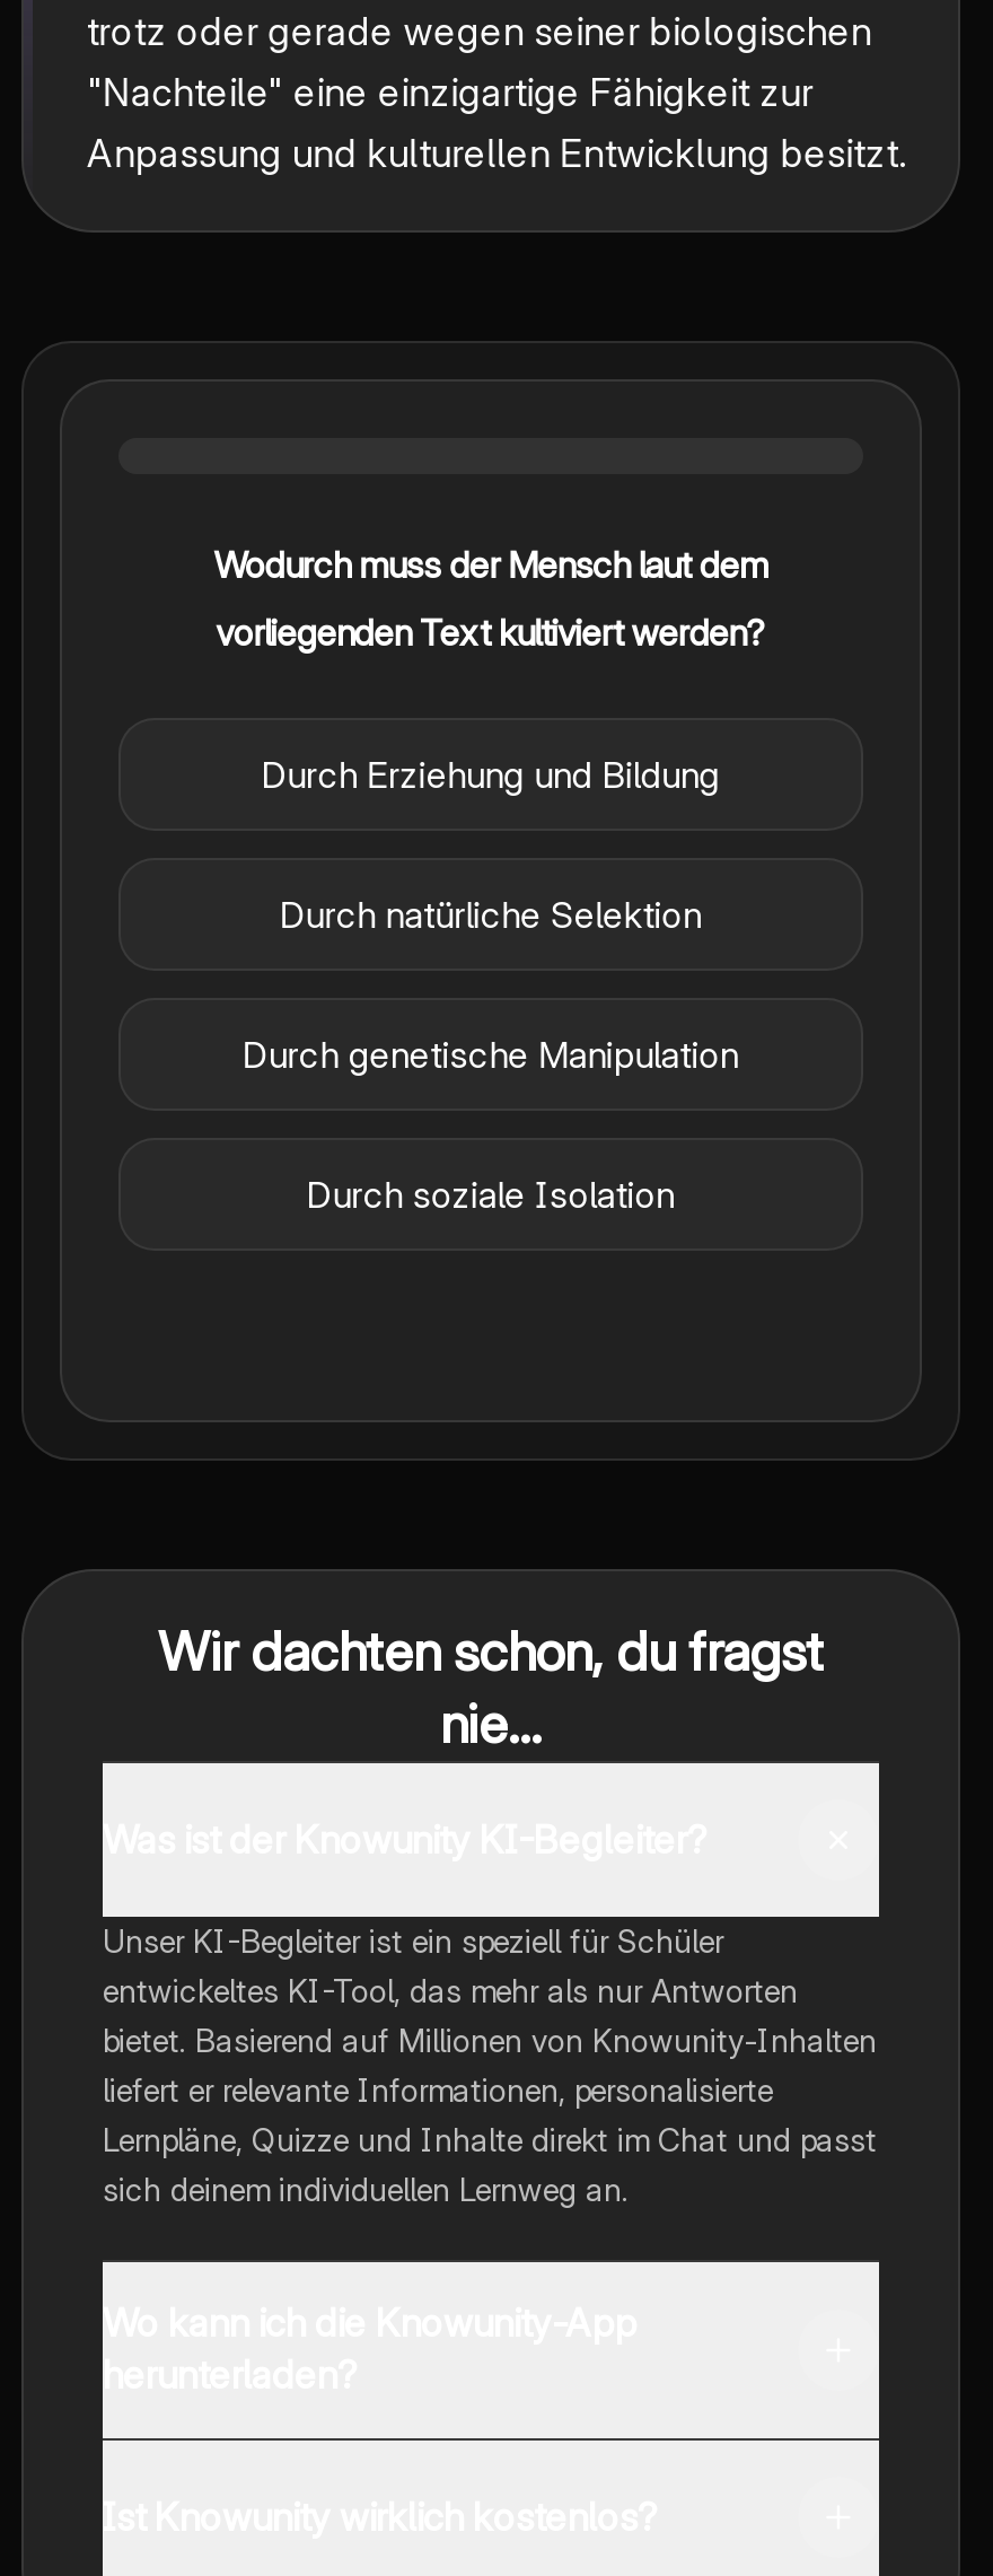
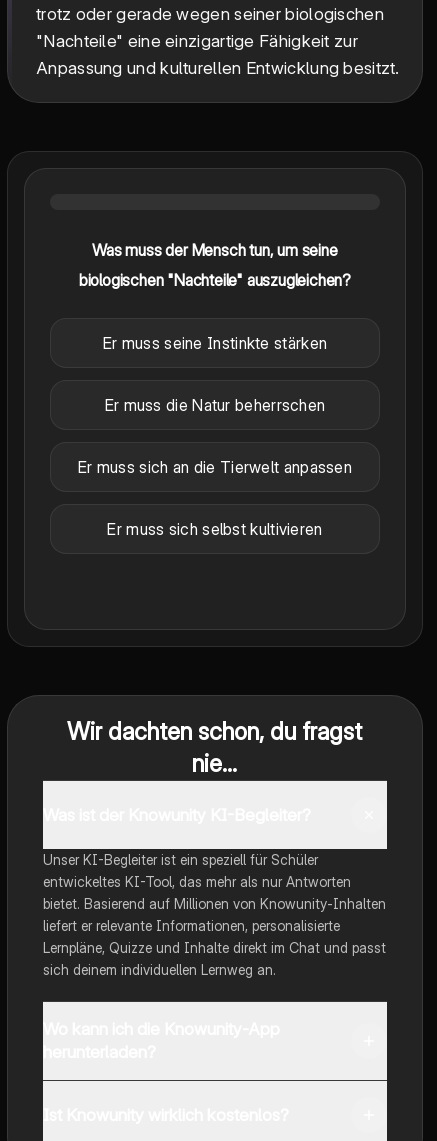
- Wodurch muss der Mensch laut dem
+ Was muss der Mensch tun, um seine

- vorliegenden Text kultiviert werden?
+ biologischen "Nachteile" auszugleichen?

- Durch Erziehung und Bildung
+ Er muss seine Instinkte stärken

- Durch natürliche Selektion
+ Er muss die Natur beherrschen

- Durch genetische Manipulation
+ Er muss sich an die Tierwelt anpassen

- Durch soziale Isolation
+ Er muss sich selbst kultivieren
